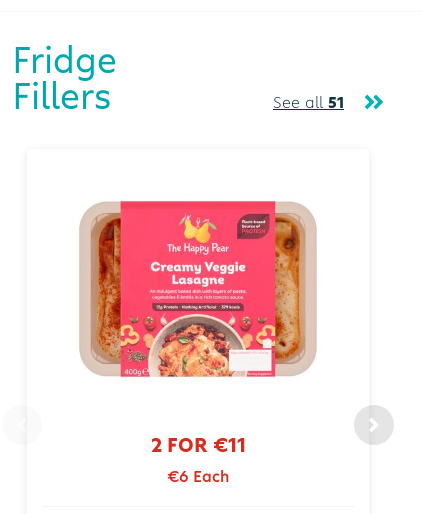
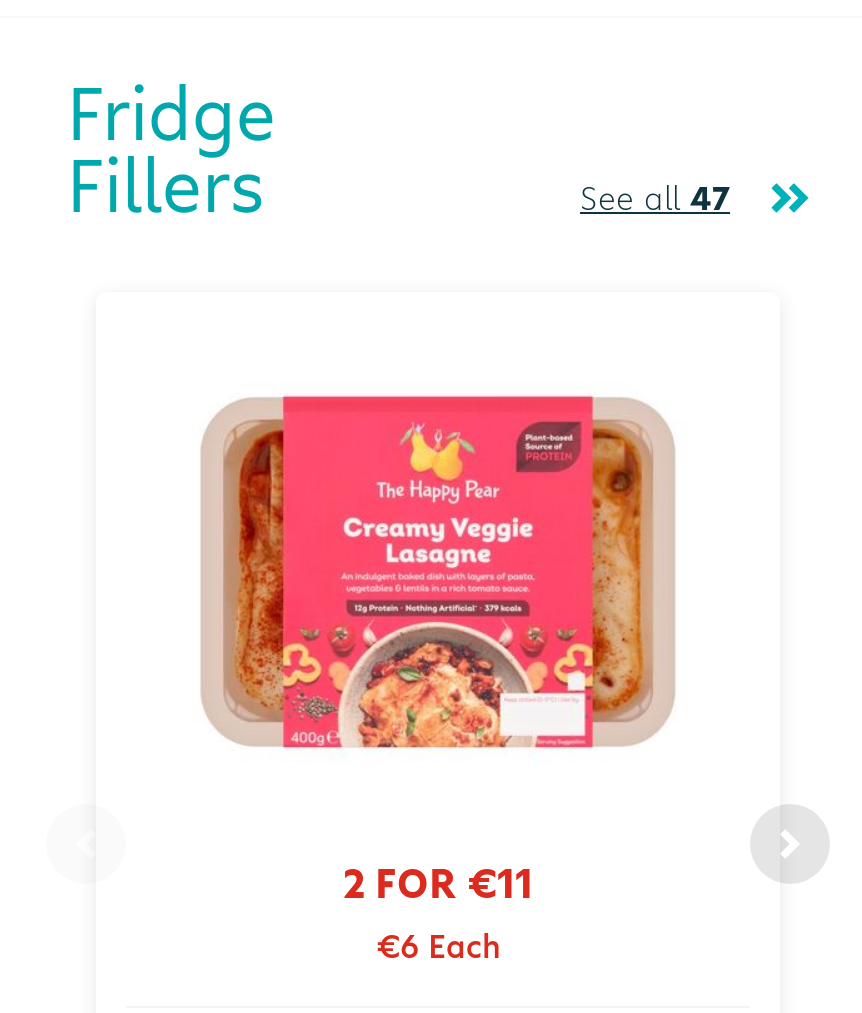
- See all 51
+ See all 47
